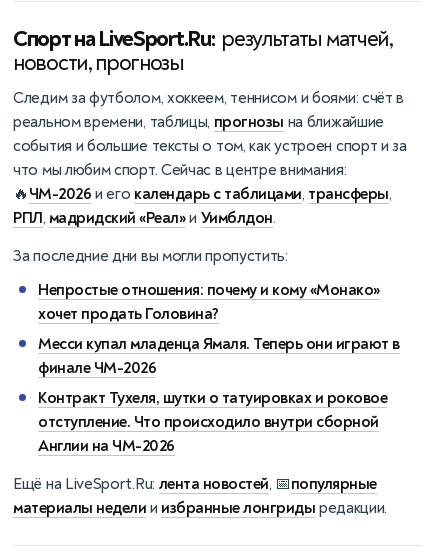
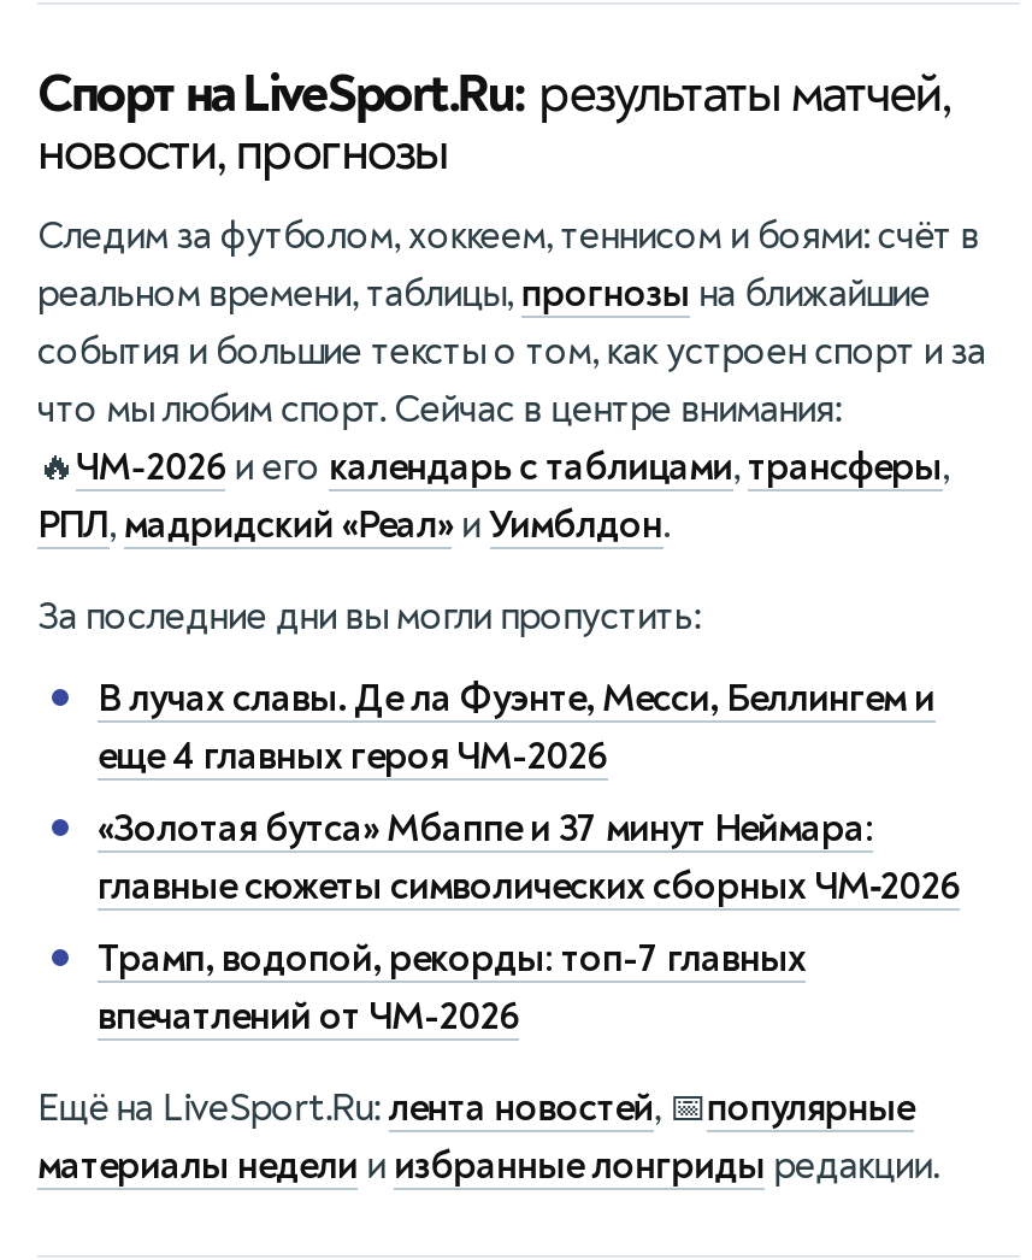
- Непростые отношения: почему и кому «Монако»
- хочет продать Головина?
+ В лучах славы. Де ла Фуэнте, Месси, Беллингем и
+ еще 4 главных героя ЧМ-2026

- Месси купал младенца Ямаля. Теперь они играют в
- финале ЧМ-2026
+ «Золотая бутса» Мбаппе и 37 минут Неймара:
+ главные сюжеты символических сборных ЧМ‑2026

- Контракт Тухеля, шутки о татуировках и роковое
- отступление. Что происходило внутри сборной
- Англии на ЧМ-2026
+ Трамп, водопой, рекорды: топ-7 главных
+ впечатлений от ЧМ-2026
